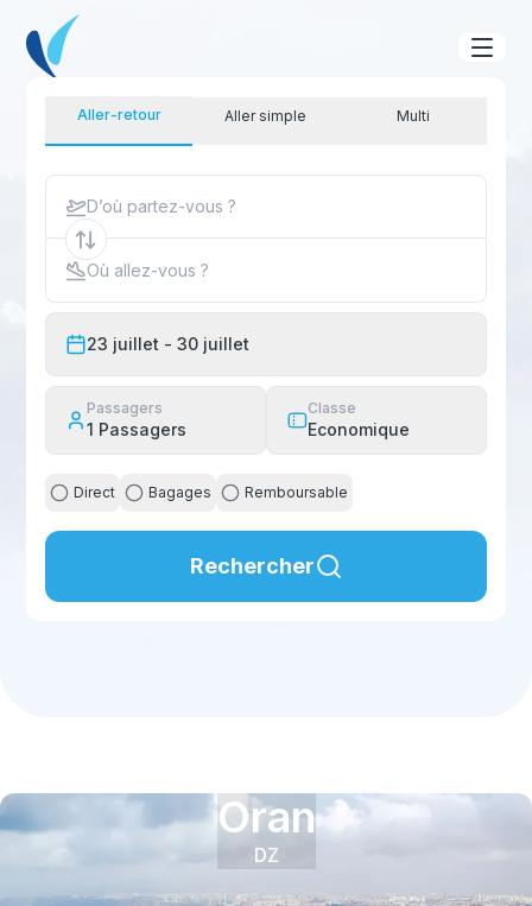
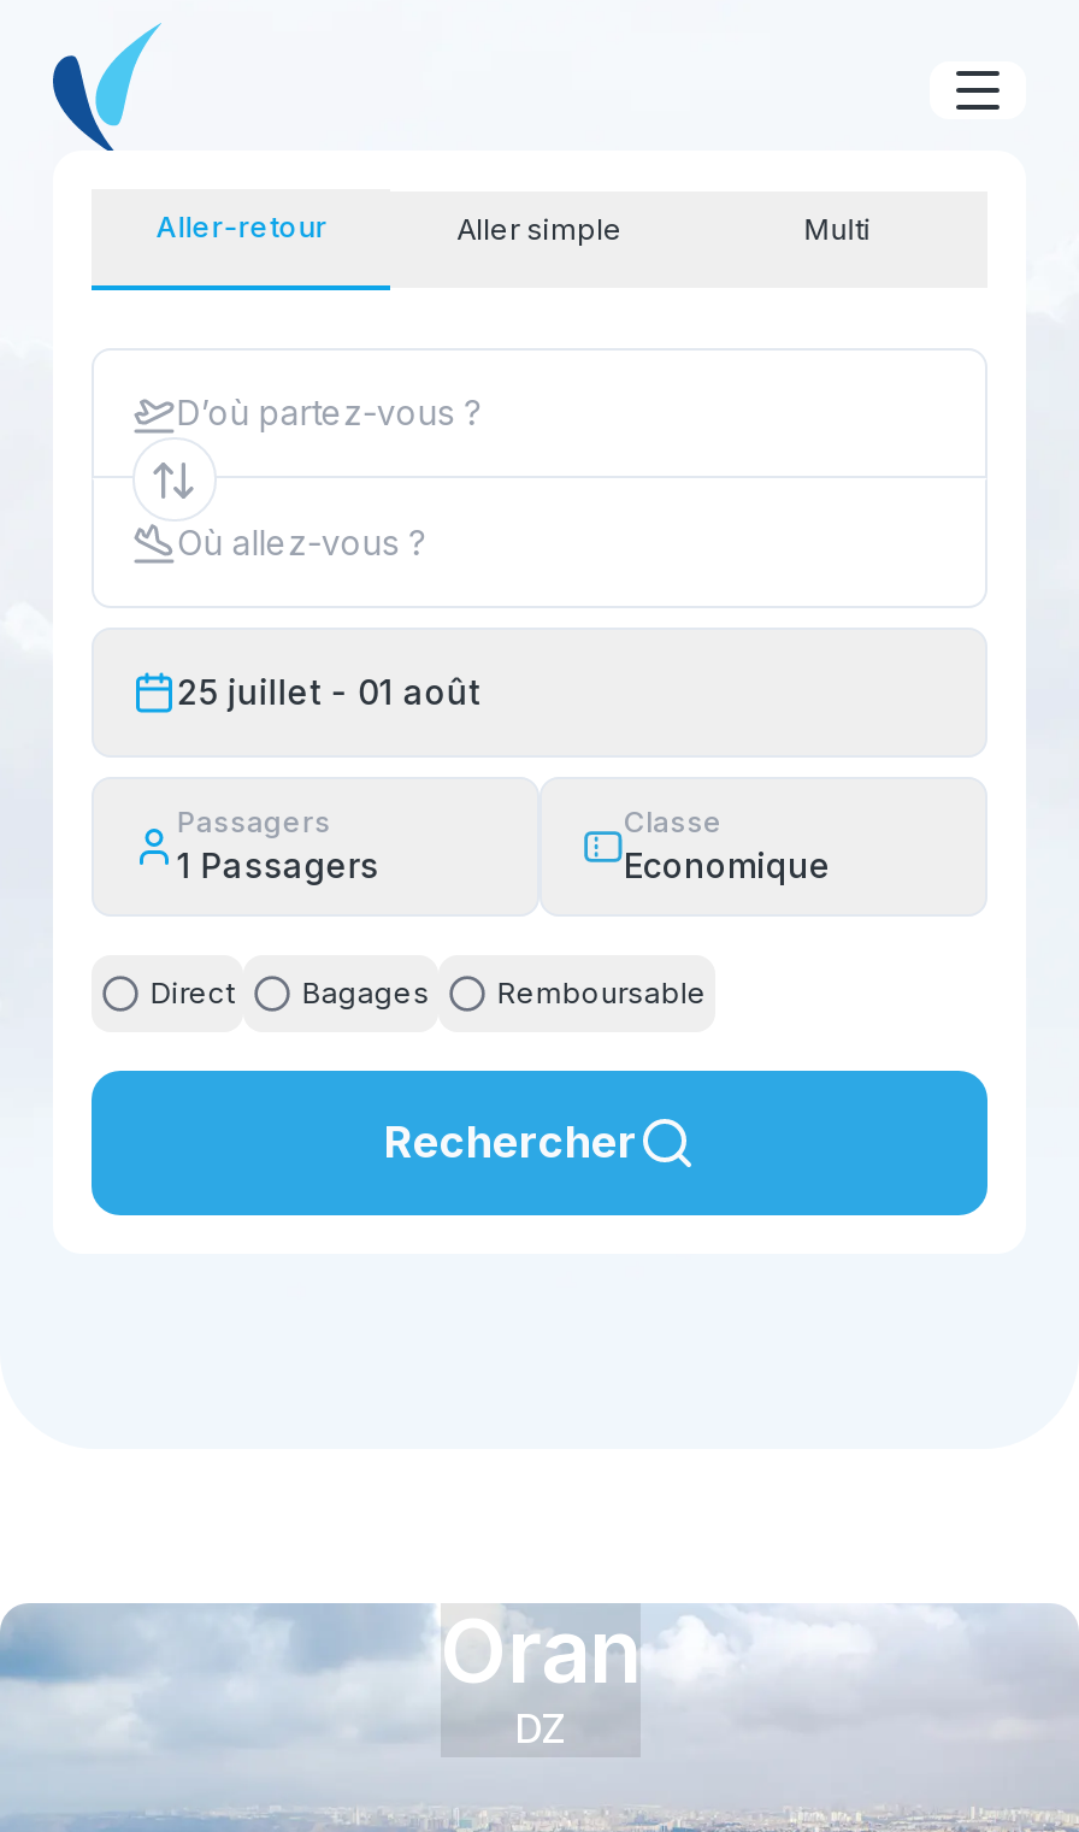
- 23 juillet - 30 juillet
+ 25 juillet - 01 août
